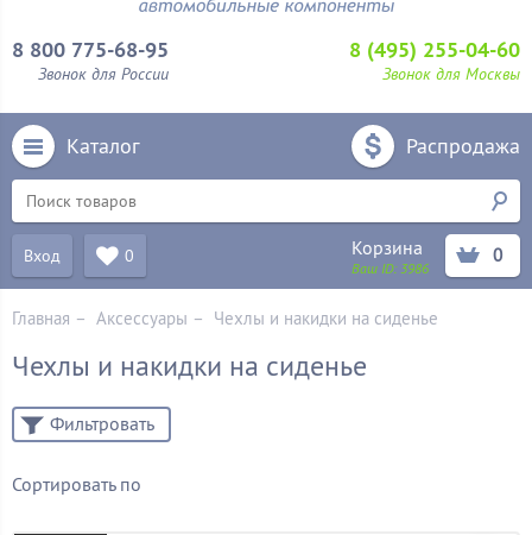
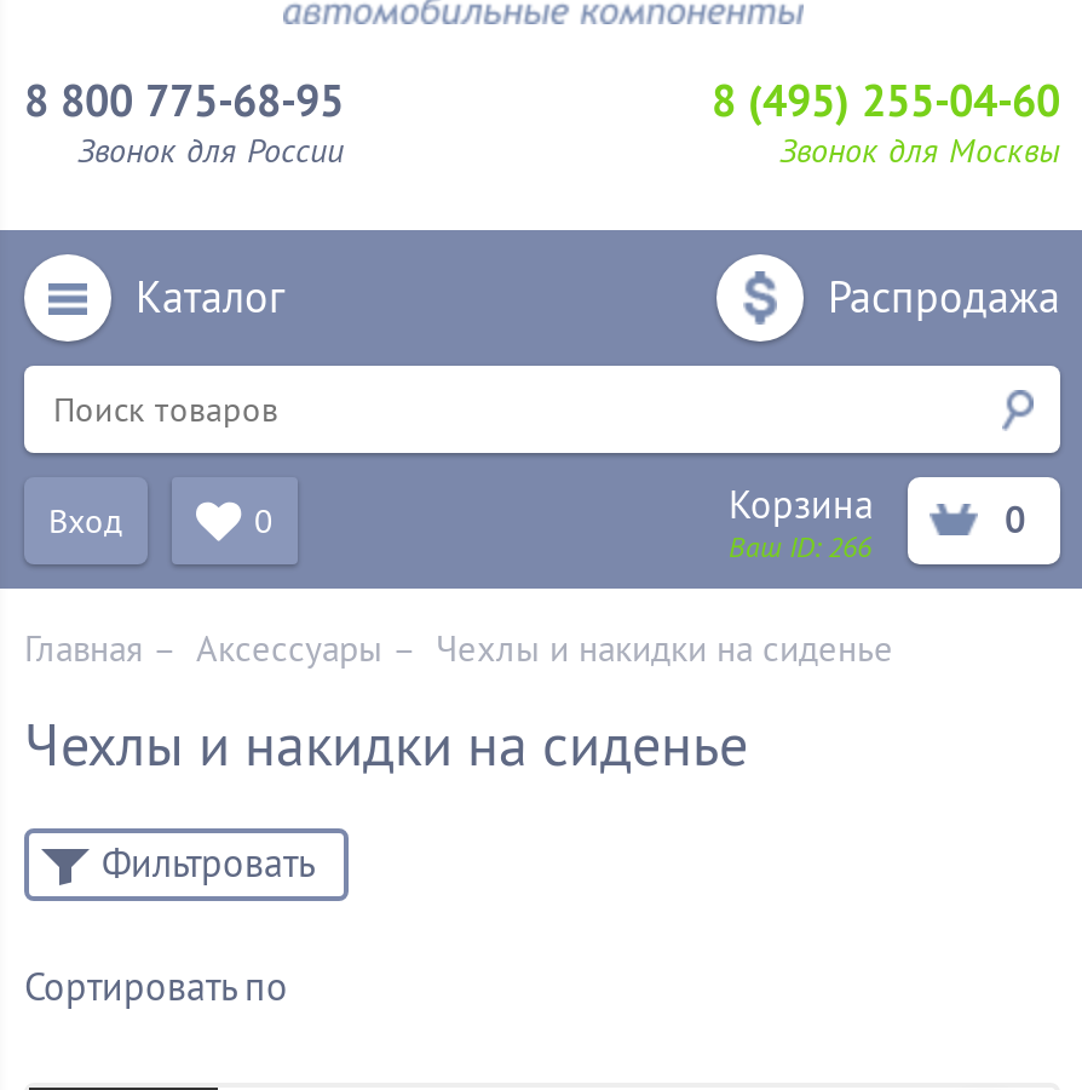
- Ваш ID: 3986
+ Ваш ID: 266
